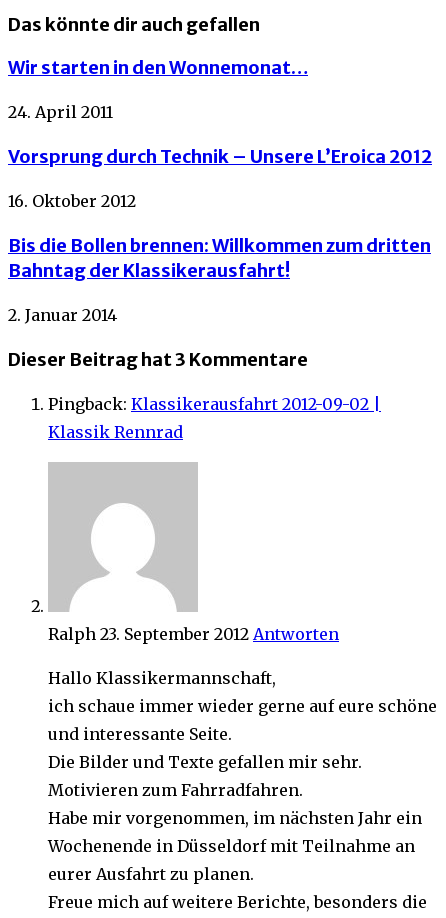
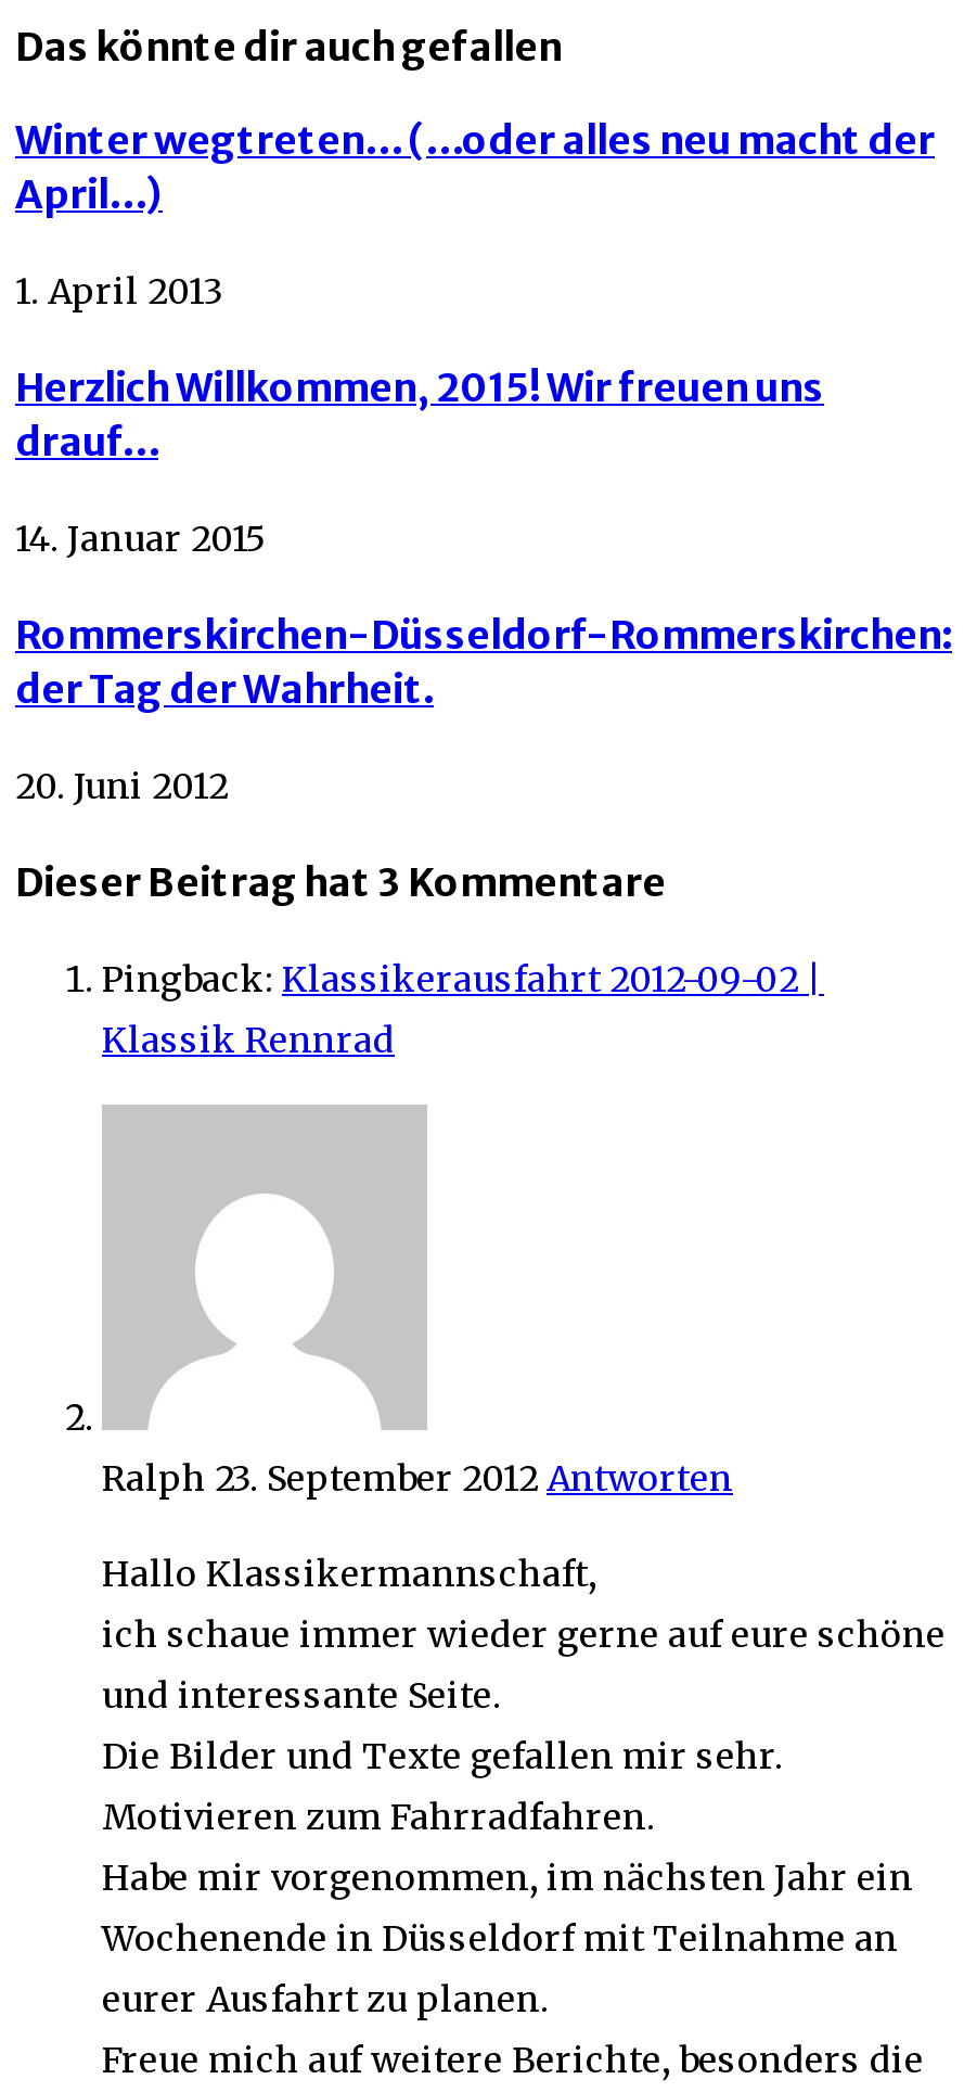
- Wir starten in den Wonnemonat…
+ Winter wegtreten… (…oder alles neu macht der
+ April…)

- 24. April 2011
+ 1. April 2013

- Vorsprung durch Technik – Unsere L’Eroica 2012
+ Herzlich Willkommen, 2015! Wir freuen uns
+ drauf…

- 16. Oktober 2012
+ 14. Januar 2015

- Bis die Bollen brennen: Willkommen zum dritten
- Bahntag der Klassikerausfahrt!
+ Rommerskirchen-Düsseldorf-Rommerskirchen:
+ der Tag der Wahrheit.

- 2. Januar 2014
+ 20. Juni 2012
